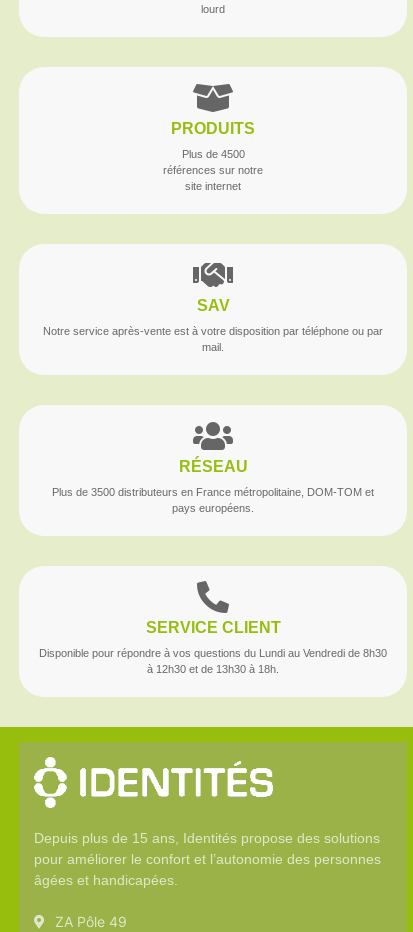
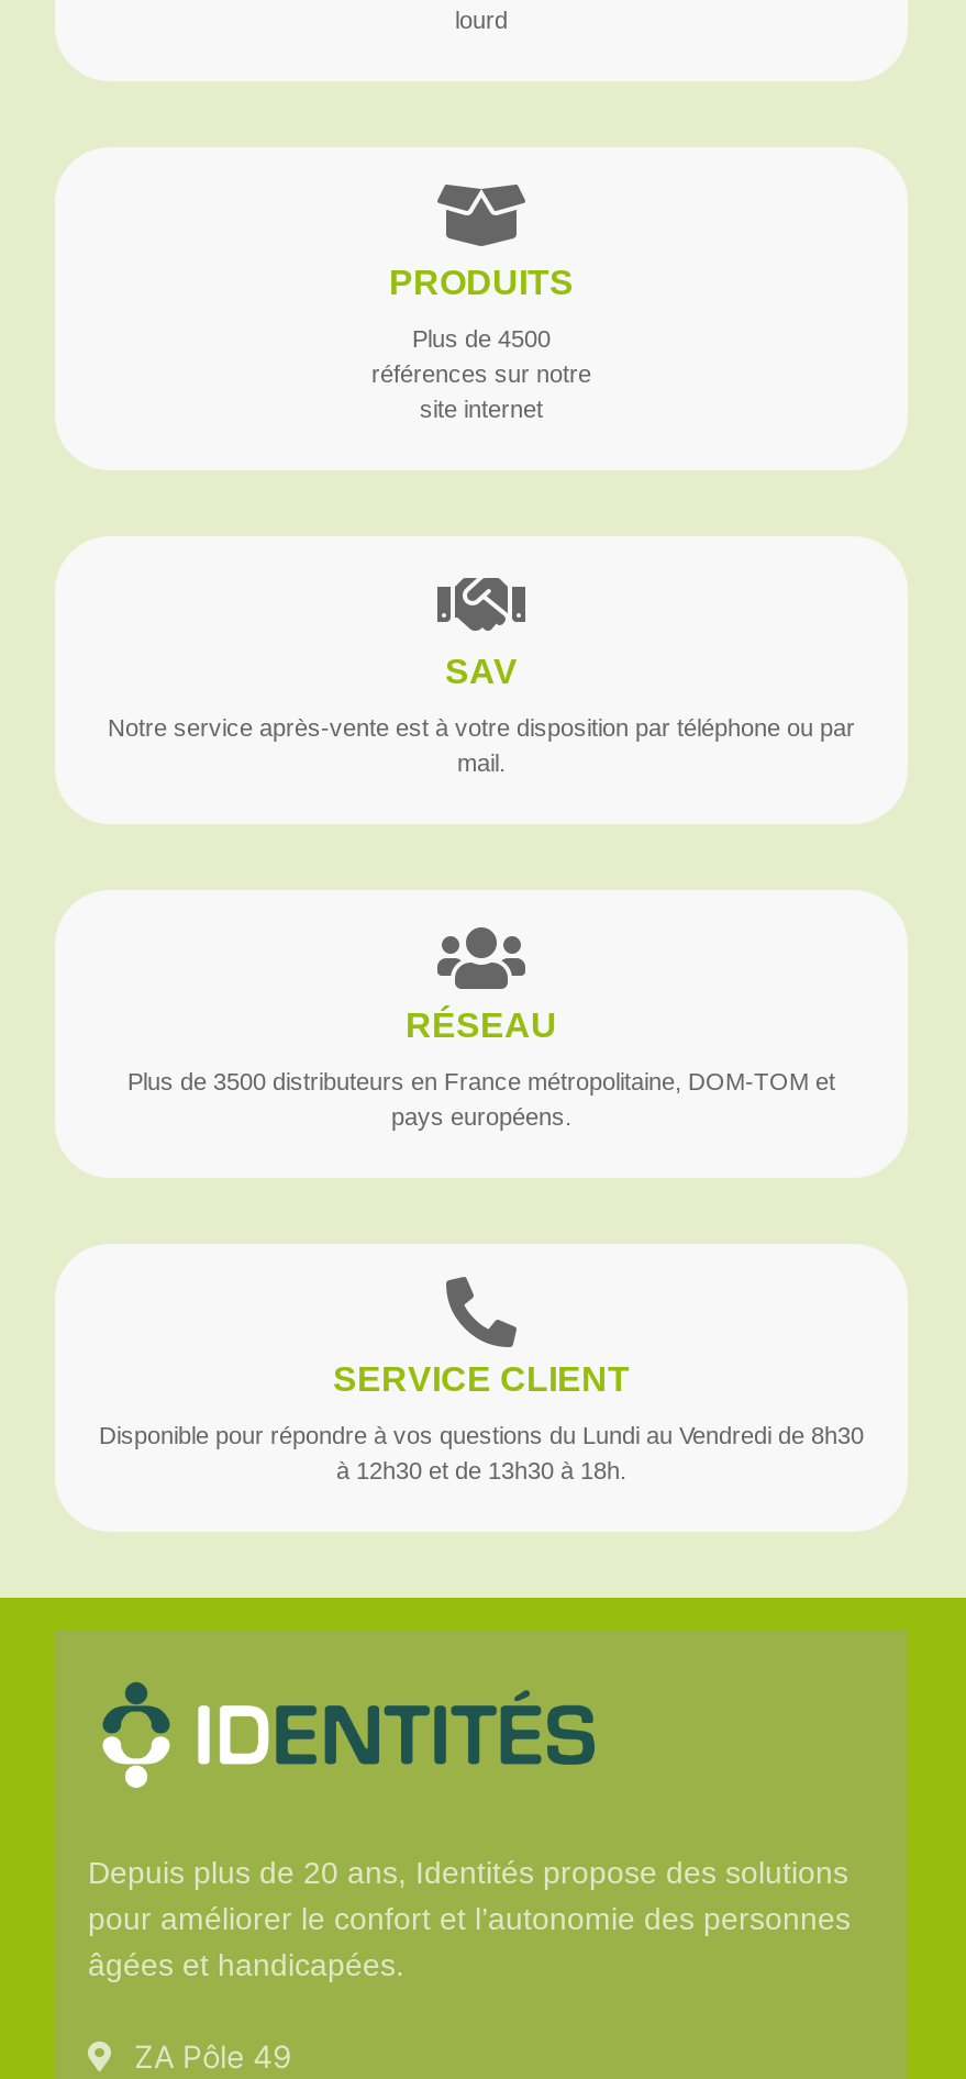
- [image]
- Depuis plus de 15 ans, Identités propose des solutions
+ [image]
+ Depuis plus de 20 ans, Identités propose des solutions

- [image]
+ [image]
